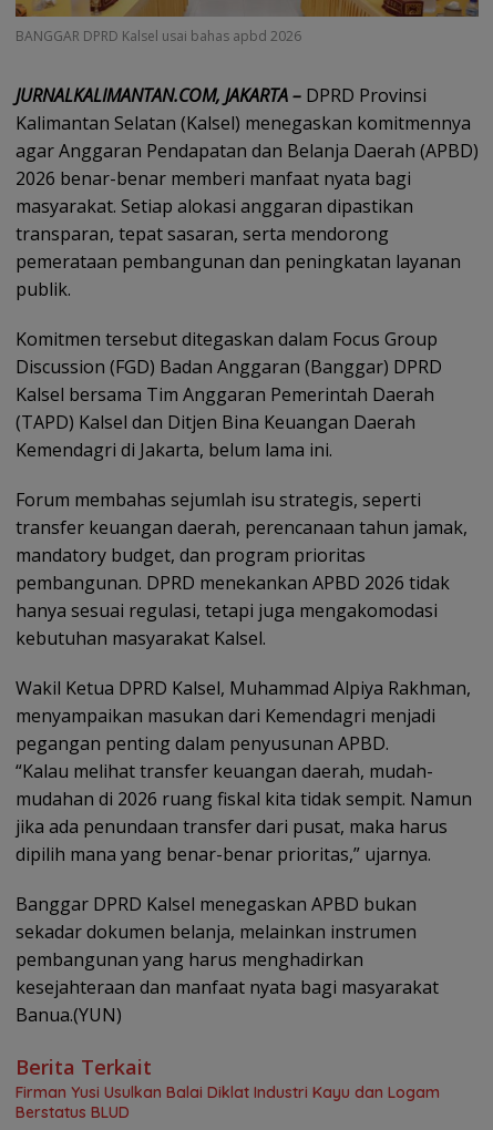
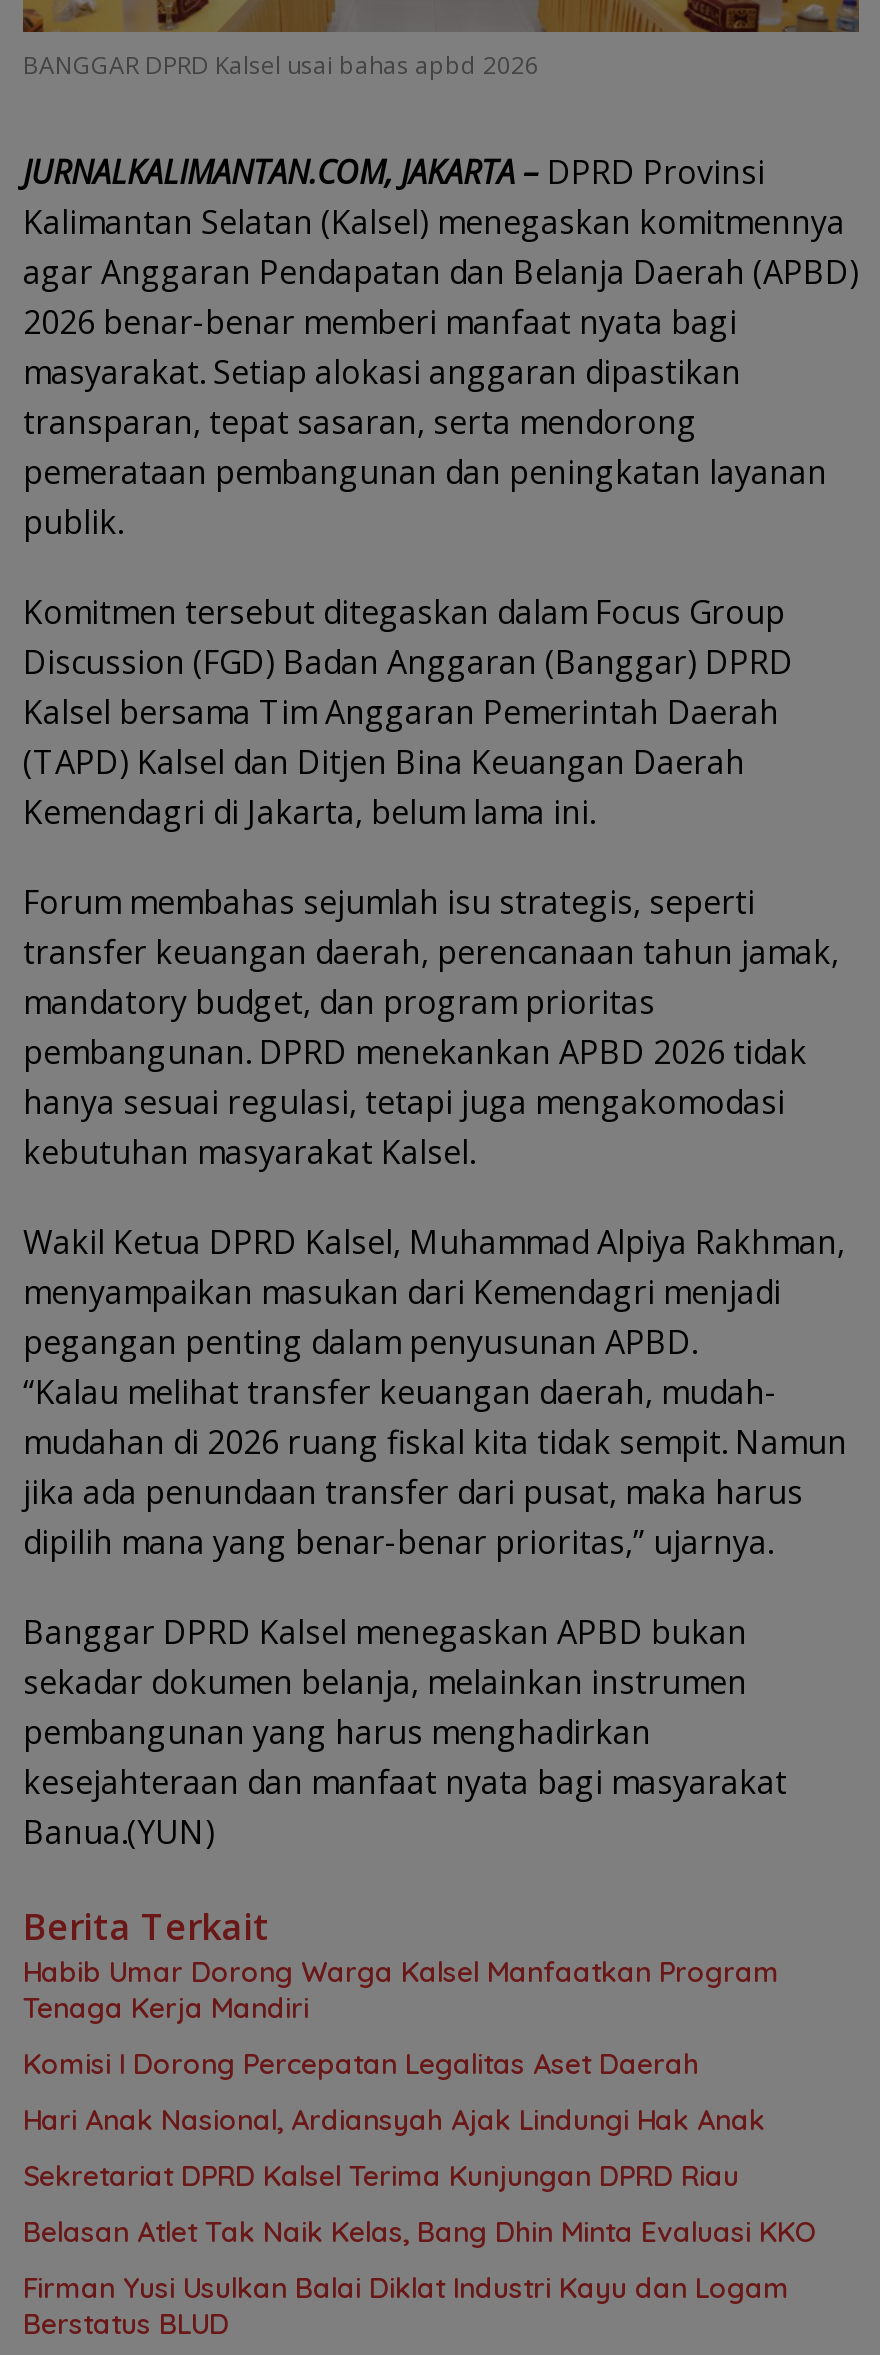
+ Habib Umar Dorong Warga Kalsel Manfaatkan Program
+ Tenaga Kerja Mandiri
+ Komisi I Dorong Percepatan Legalitas Aset Daerah
+ Hari Anak Nasional, Ardiansyah Ajak Lindungi Hak Anak
+ Sekretariat DPRD Kalsel Terima Kunjungan DPRD Riau
+ Belasan Atlet Tak Naik Kelas, Bang Dhin Minta Evaluasi KKO
